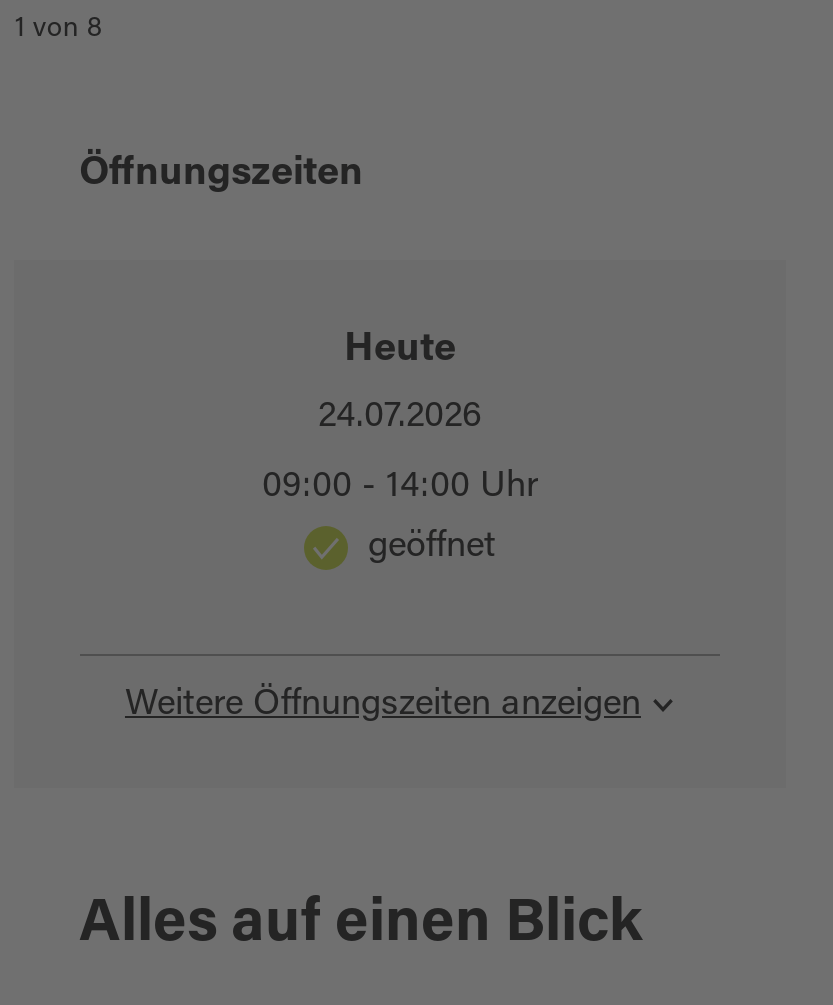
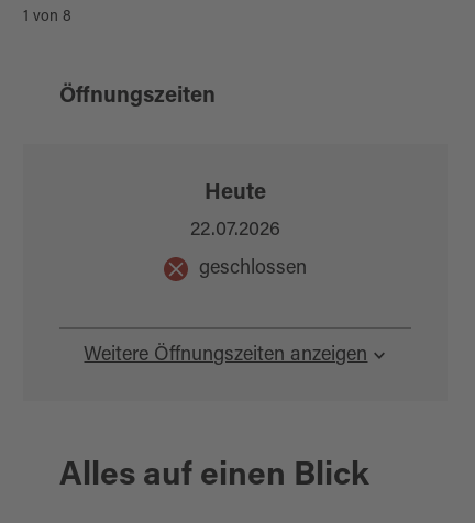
- 24.07.2026
- 09:00 - 14:00 Uhr
- geöffnet
+ 22.07.2026
+ geschlossen
